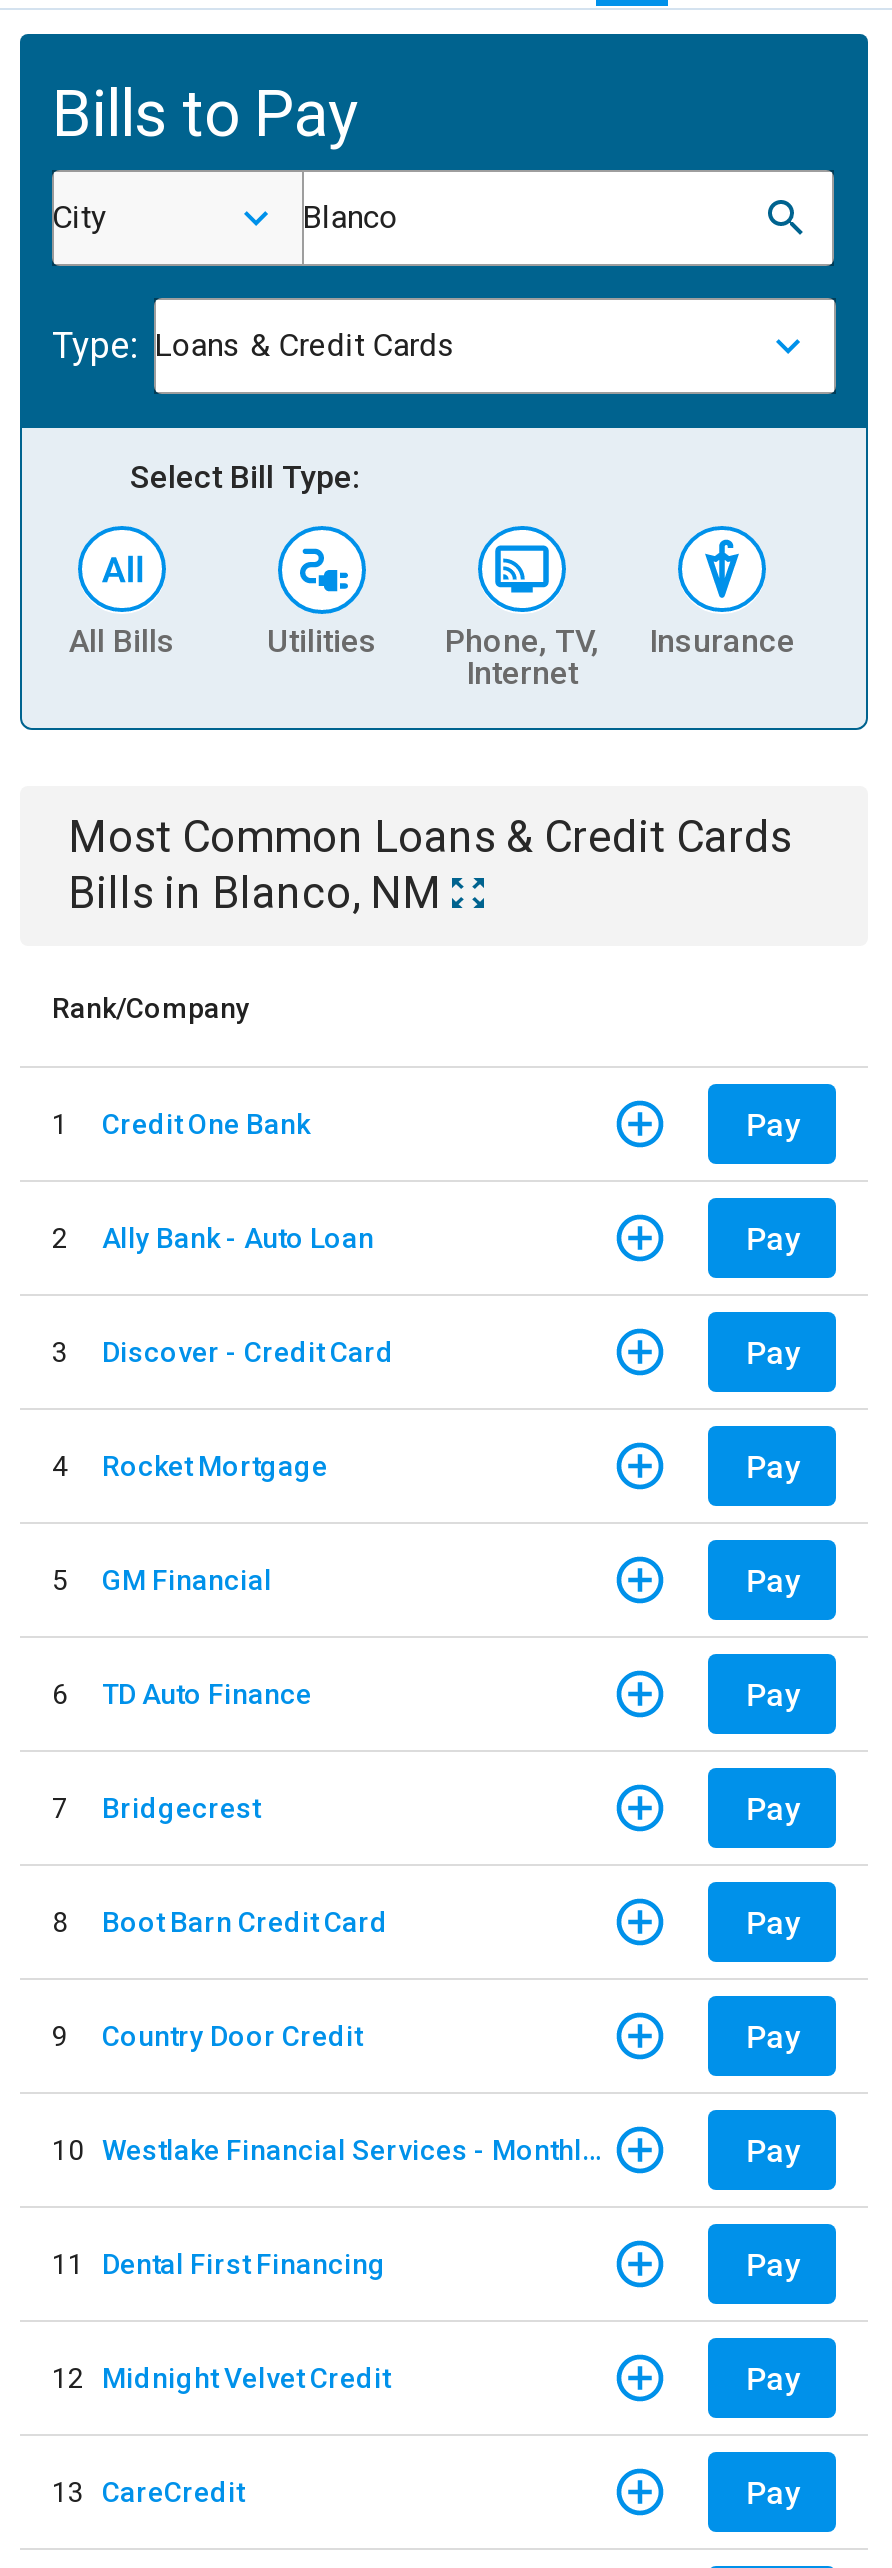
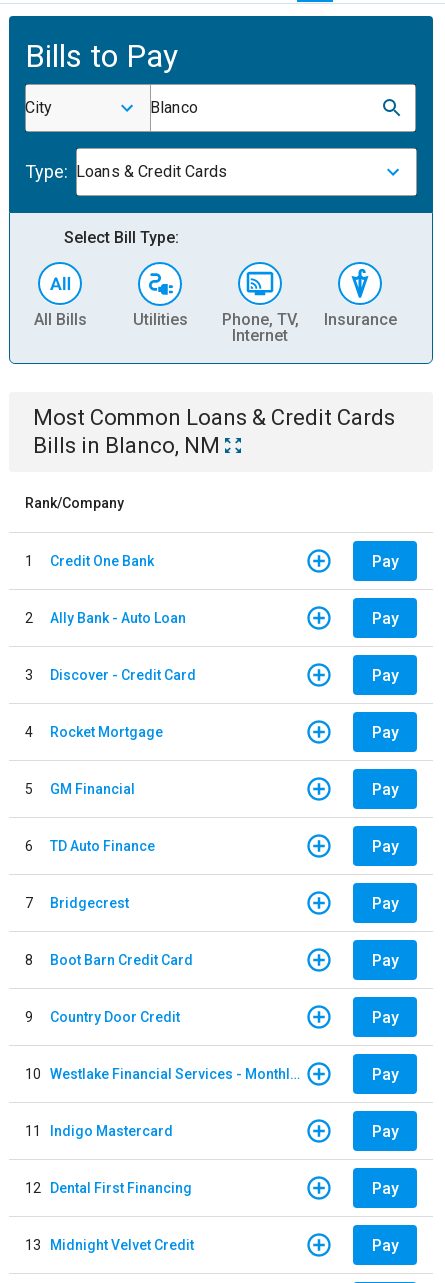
- 11 Dental First Financing
+ 11 Indigo Mastercard

- 12 Midnight Velvet Credit
+ 12 Dental First Financing

- 13 CareCredit
+ 13 Midnight Velvet Credit
